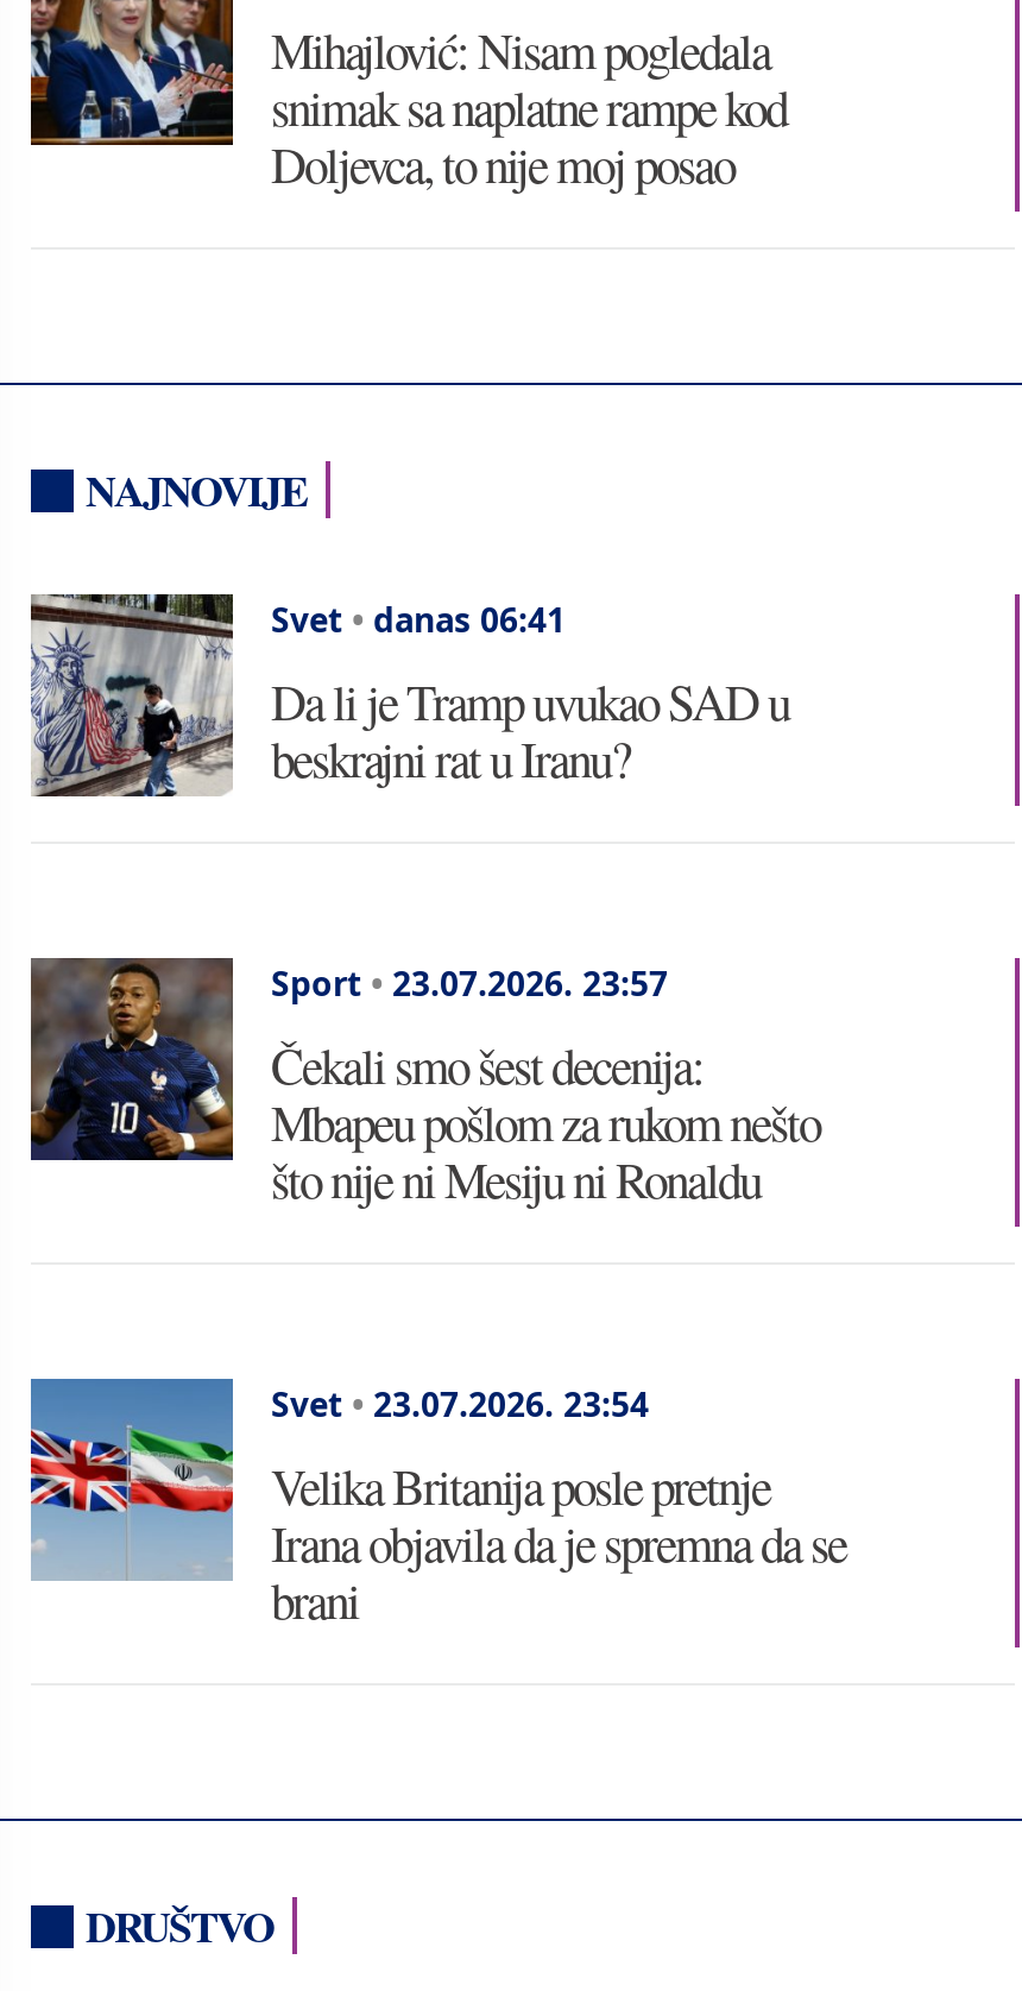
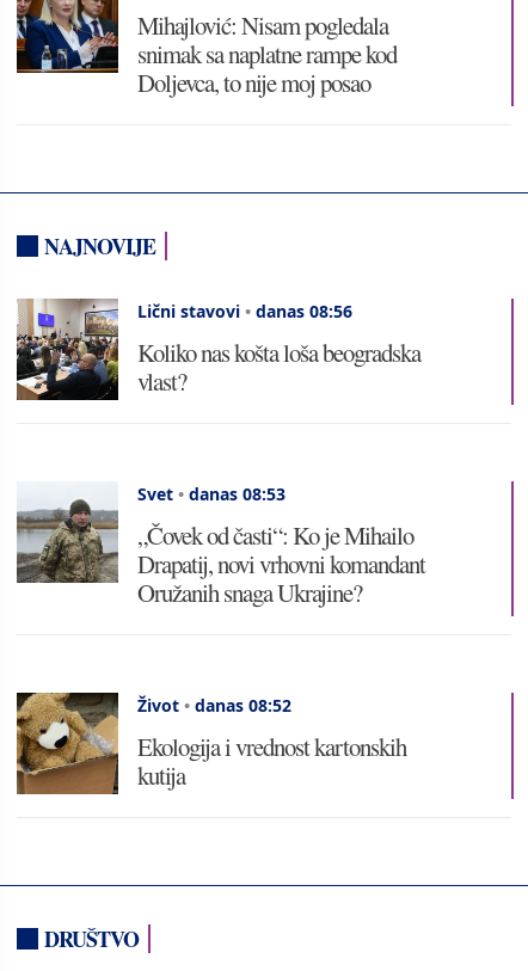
- [image]
- Svet • danas 06:41
- Da li je Tramp uvukao SAD u
- beskrajni rat u Iranu?
+ [image]
+ Lični stavovi • danas 08:56
+ Koliko nas košta loša beogradska
+ vlast?

- [image]
- Sport • 23.07.2026. 23:57
- Čekali smo šest decenija:
- Mbapeu pošlom za rukom nešto
- što nije ni Mesiju ni Ronaldu
+ [image]
+ Svet • danas 08:53
+ „Čovek od časti“: Ko je Mihailo
+ Drapatij, novi vrhovni komandant
+ Oružanih snaga Ukrajine?

- [image]
- Svet • 23.07.2026. 23:54
- Velika Britanija posle pretnje
- Irana objavila da je spremna da se
- brani
+ [image]
+ Život • danas 08:52
+ Ekologija i vrednost kartonskih
+ kutija
